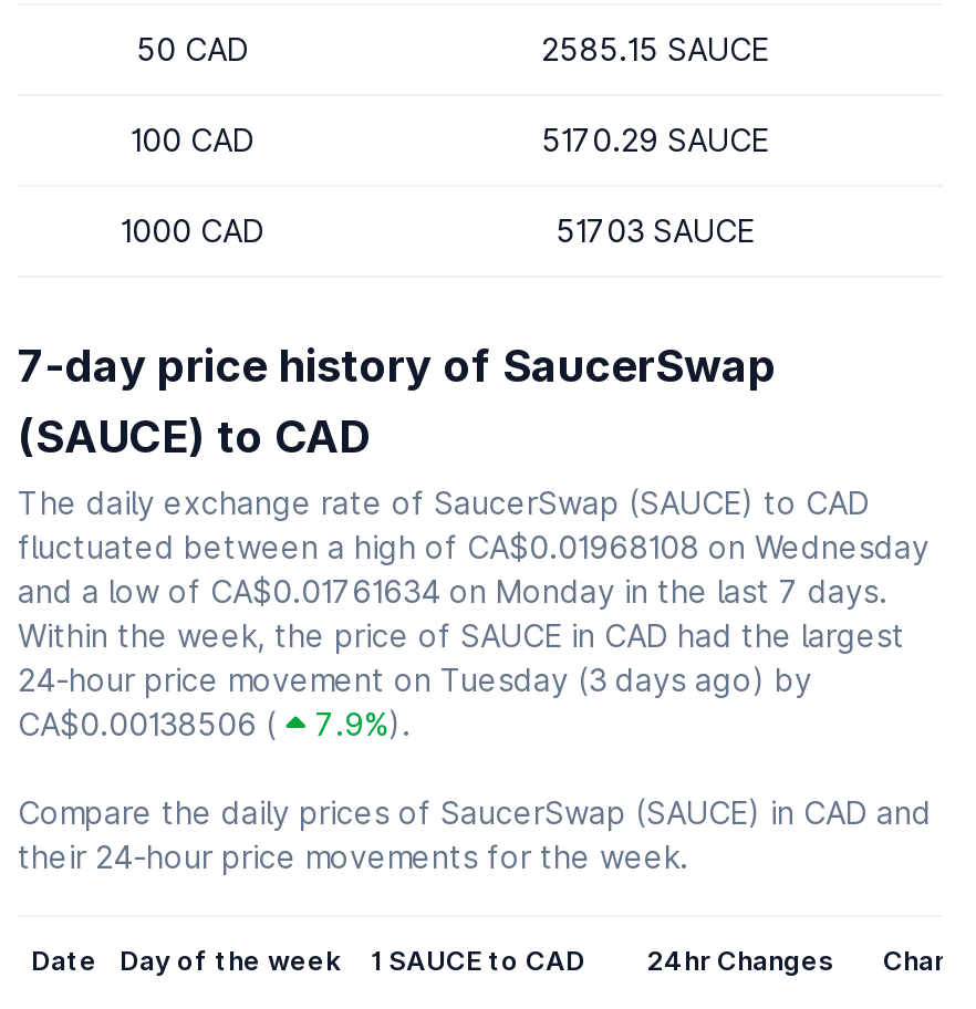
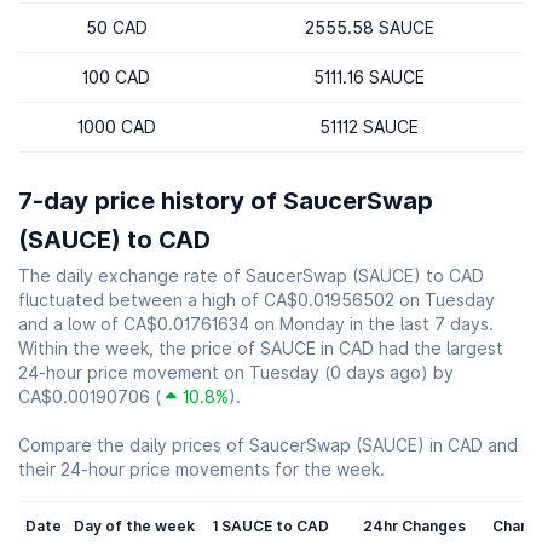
- 2585.15 SAUCE
+ 2555.58 SAUCE

- 5170.29 SAUCE
+ 5111.16 SAUCE

- 51703 SAUCE
+ 51112 SAUCE

- fluctuated between a high of CA$0.01968108 on Wednesday
+ fluctuated between a high of CA$0.01956502 on Tuesday

- 24-hour price movement on Tuesday (3 days ago) by
- CA$0.00138506 (
- 7.9%).
+ 24-hour price movement on Tuesday (0 days ago) by
+ CA$0.00190706 (
+ 10.8%).
